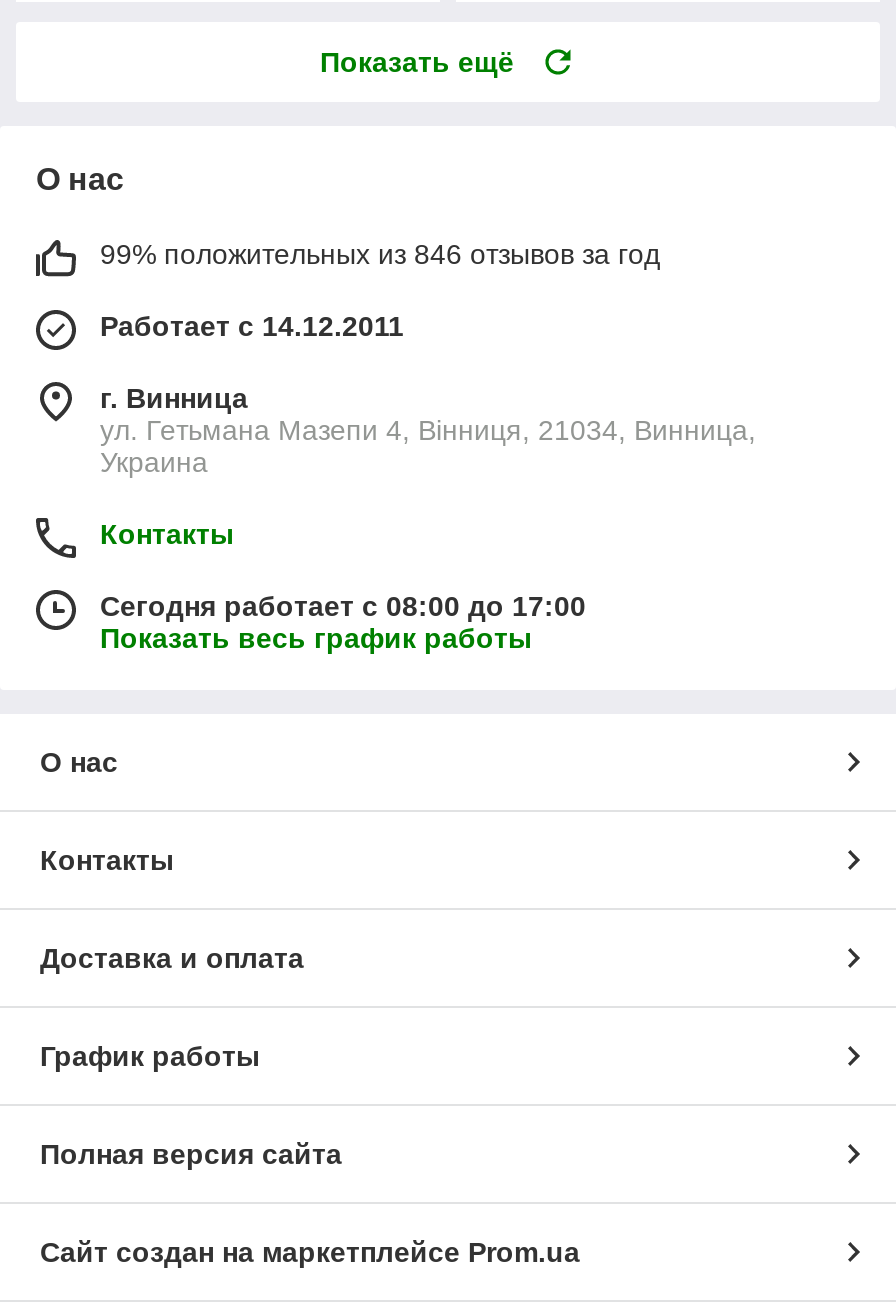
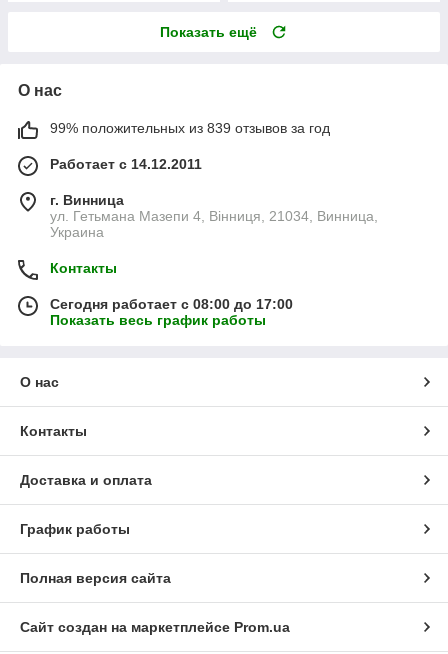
- 99% положительных из 846 отзывов за год
+ 99% положительных из 839 отзывов за год
